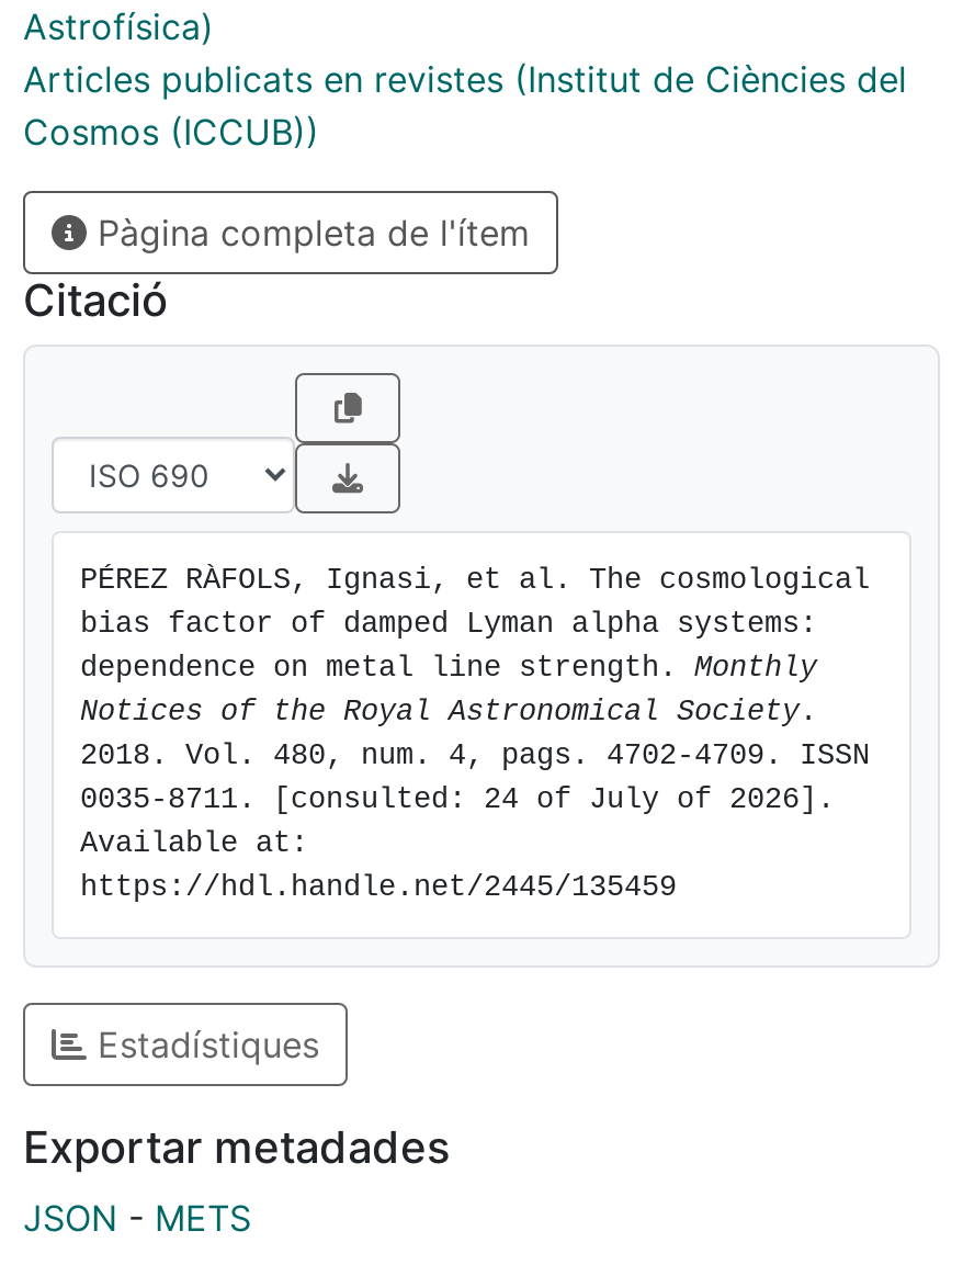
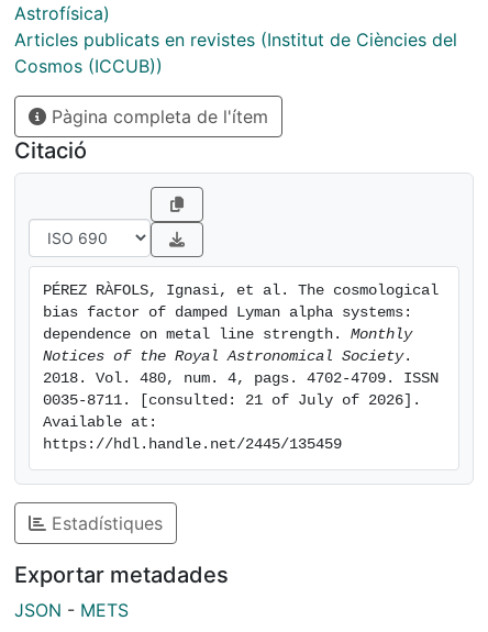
- 0035-8711. [consulted: 24 of July of 2026].
+ 0035-8711. [consulted: 21 of July of 2026].
